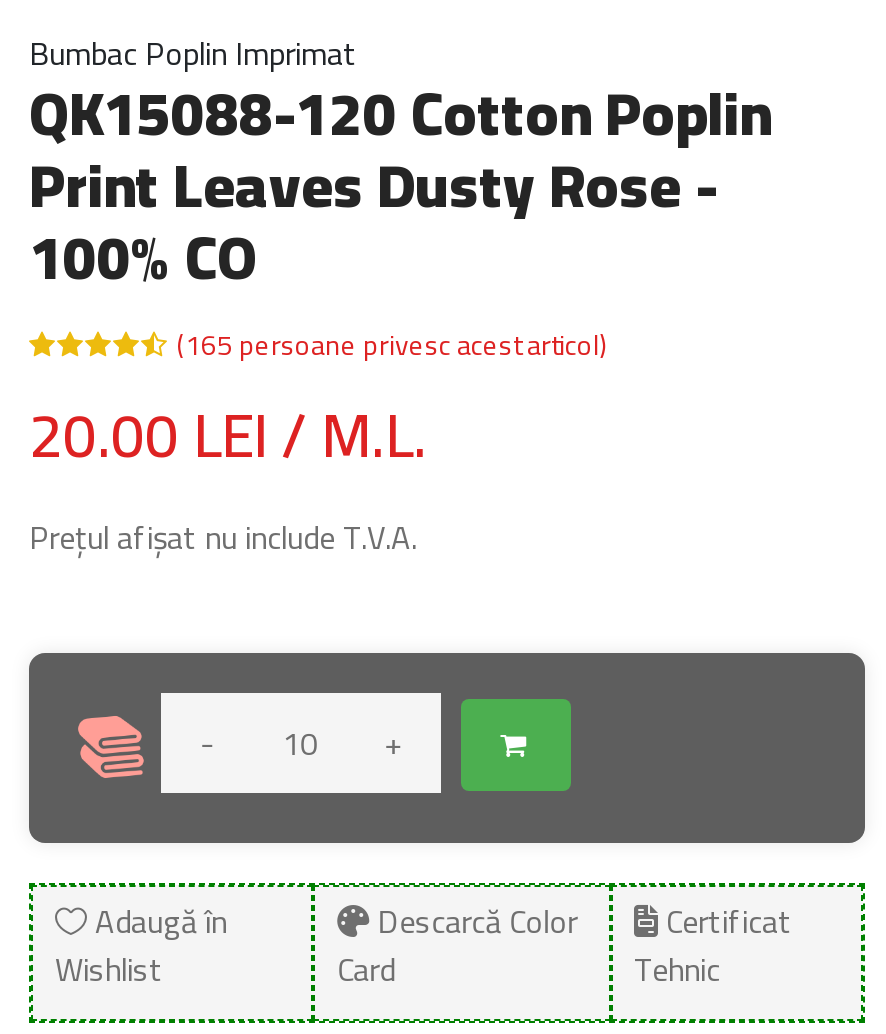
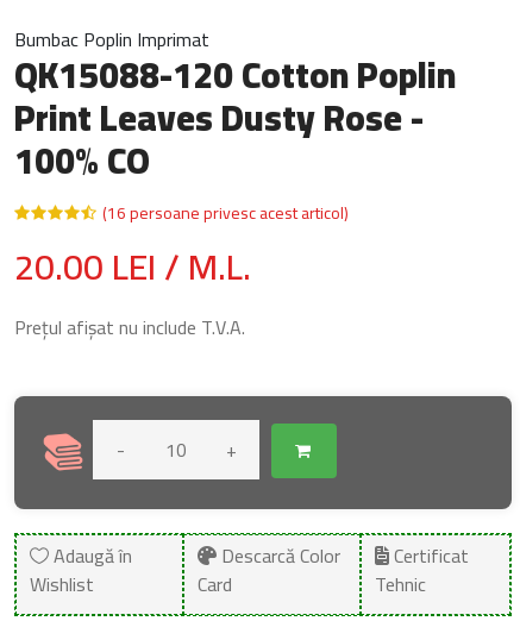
- (165 persoane privesc acest articol)
+ (16 persoane privesc acest articol)
